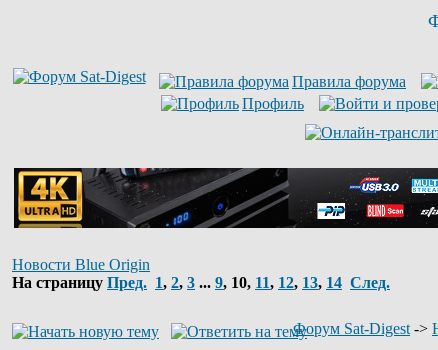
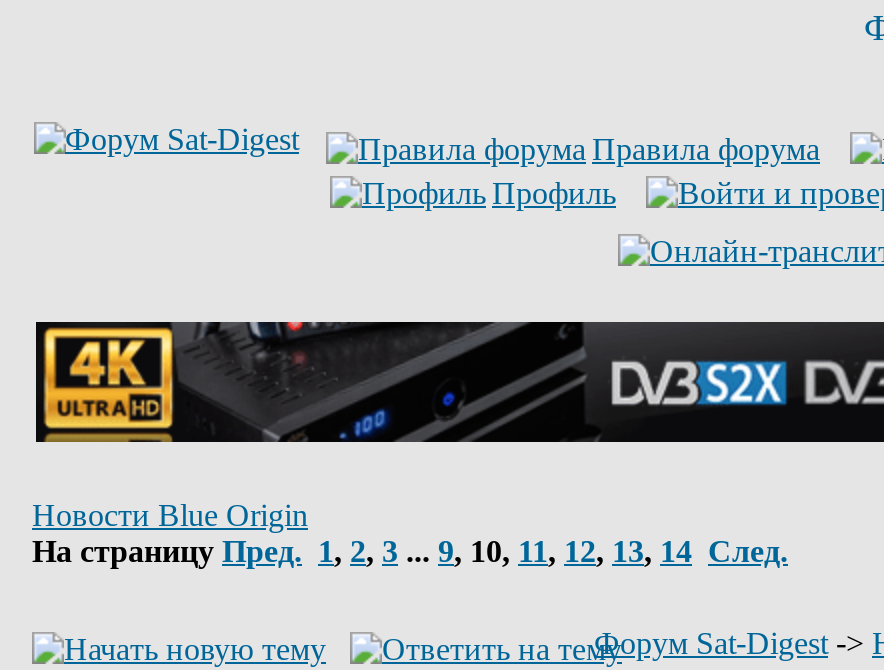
- [image]
+ [image]
